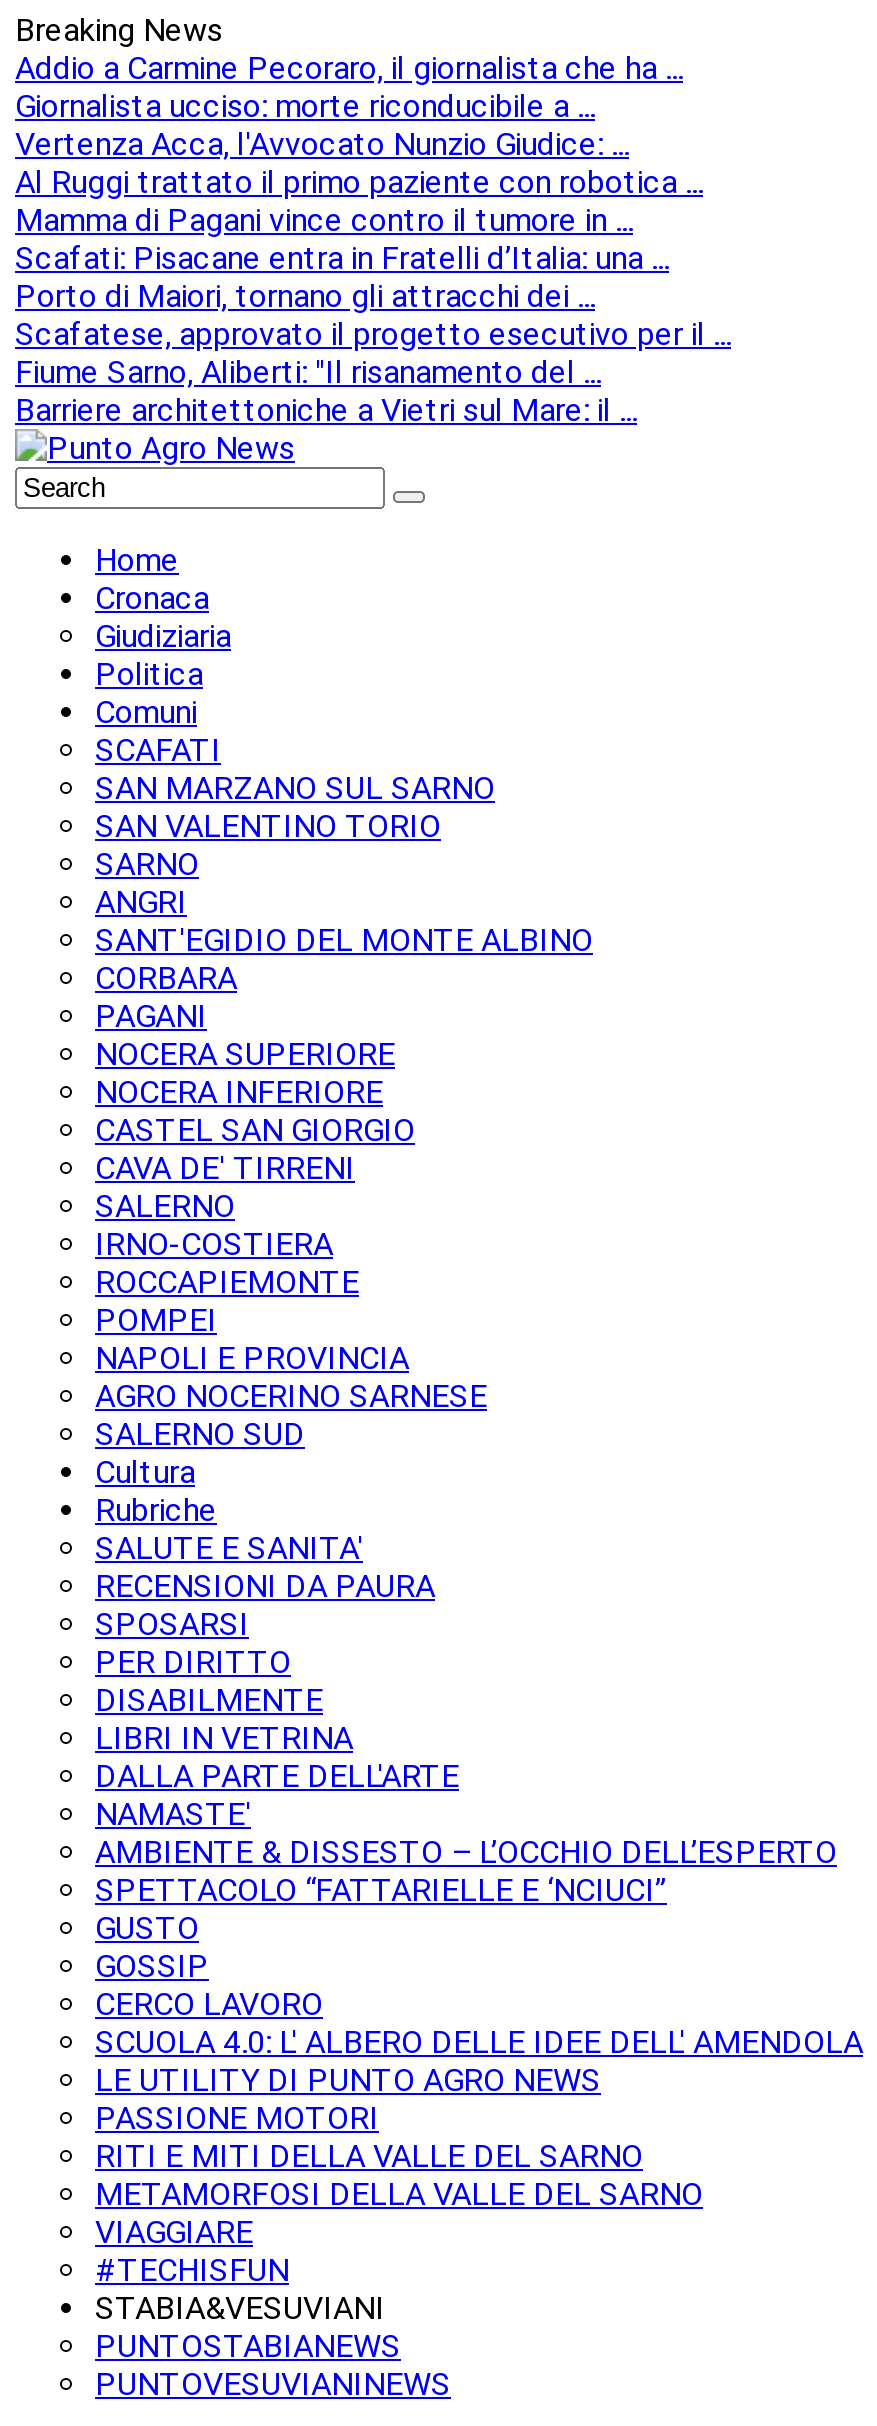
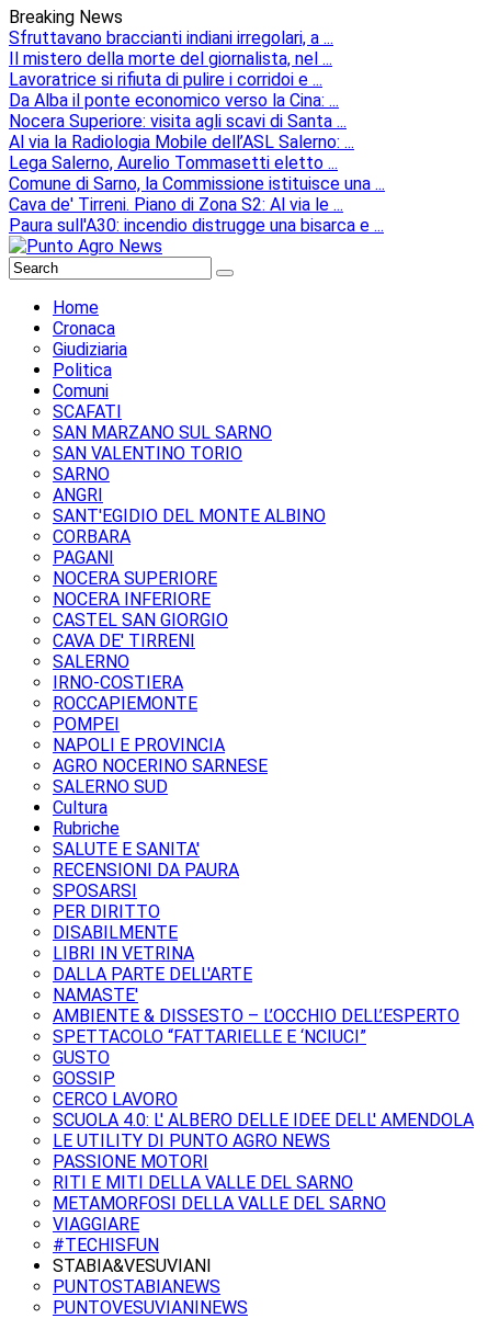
- Addio a Carmine Pecoraro, il giornalista che ha ...
- Giornalista ucciso: morte riconducibile a ...
- Vertenza Acca, l'Avvocato Nunzio Giudice: ...
- Al Ruggi trattato il primo paziente con robotica ...
- Mamma di Pagani vince contro il tumore in ...
- Scafati: Pisacane entra in Fratelli d’Italia: una ...
- Porto di Maiori, tornano gli attracchi dei ...
- Scafatese, approvato il progetto esecutivo per il ...
- Fiume Sarno, Aliberti: "Il risanamento del ...
- Barriere architettoniche a Vietri sul Mare: il ...
+ Sfruttavano braccianti indiani irregolari, a ...
+ Il mistero della morte del giornalista, nel ...
+ Lavoratrice si rifiuta di pulire i corridoi e ...
+ Da Alba il ponte economico verso la Cina: ...
+ Nocera Superiore: visita agli scavi di Santa ...
+ Al via la Radiologia Mobile dell’ASL Salerno: ...
+ Lega Salerno, Aurelio Tommasetti eletto ...
+ Comune di Sarno, la Commissione istituisce una ...
+ Cava de' Tirreni. Piano di Zona S2: Al via le ...
+ Paura sull'A30: incendio distrugge una bisarca e ...
